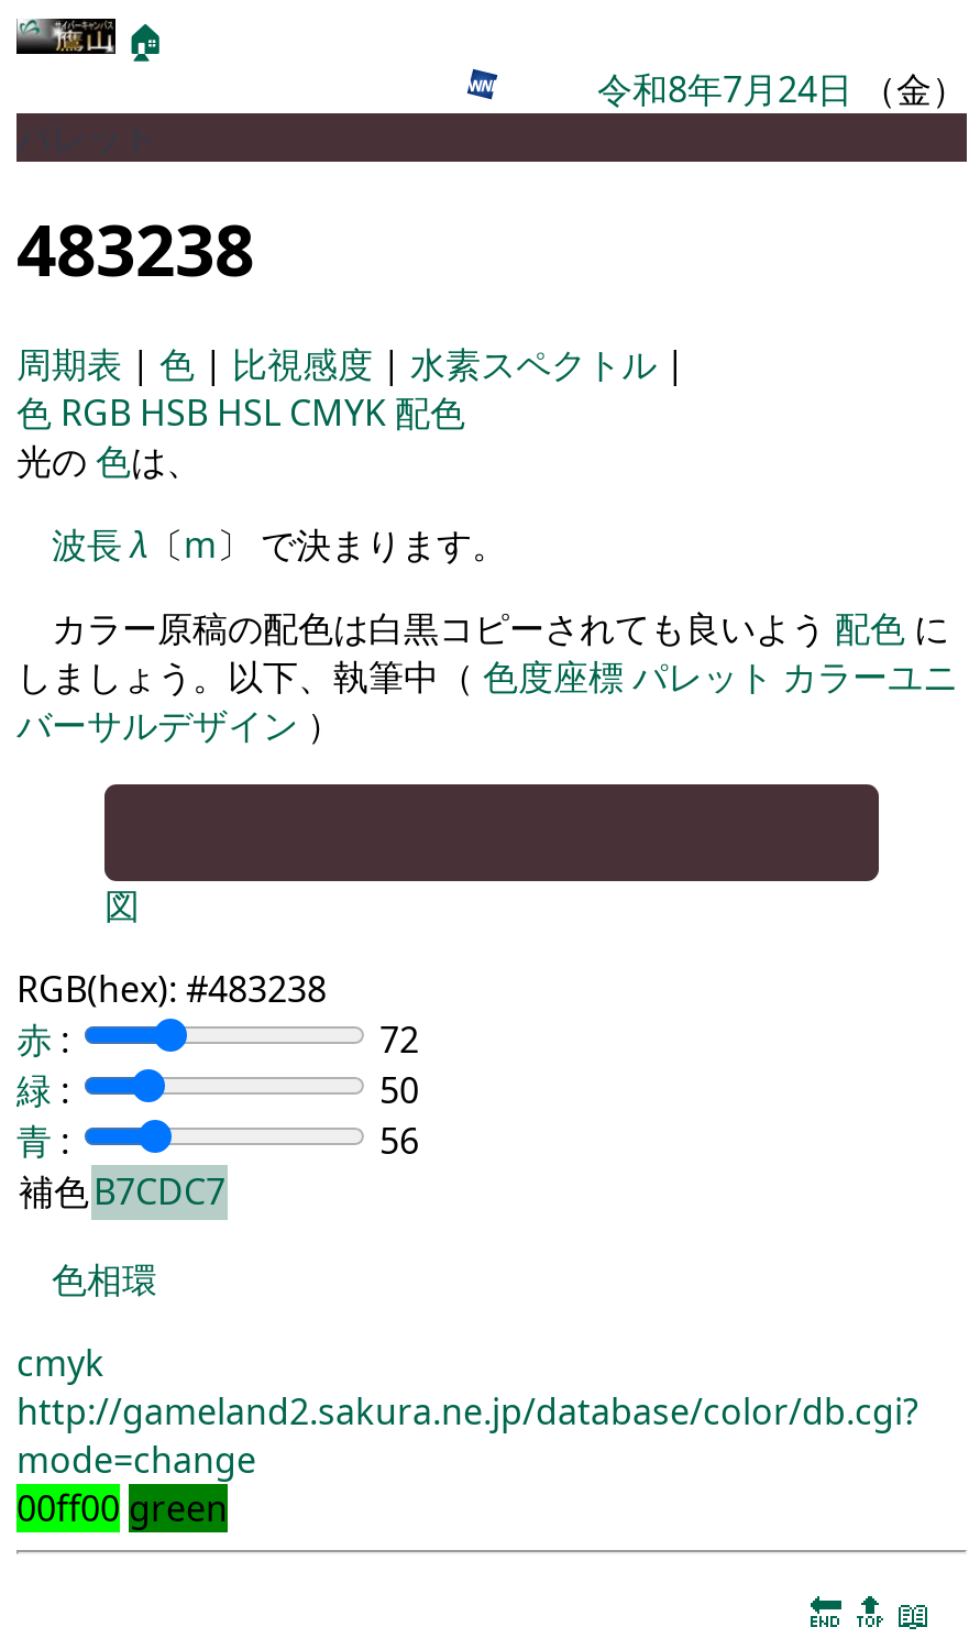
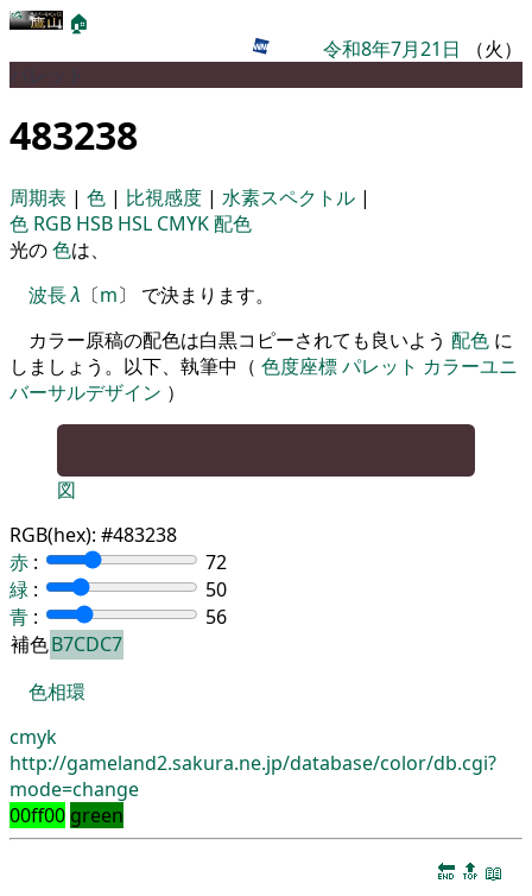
- 令和8年7月24日（金）
+ 令和8年7月21日（火）
